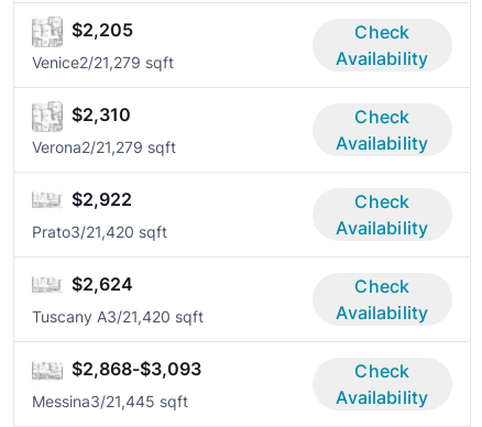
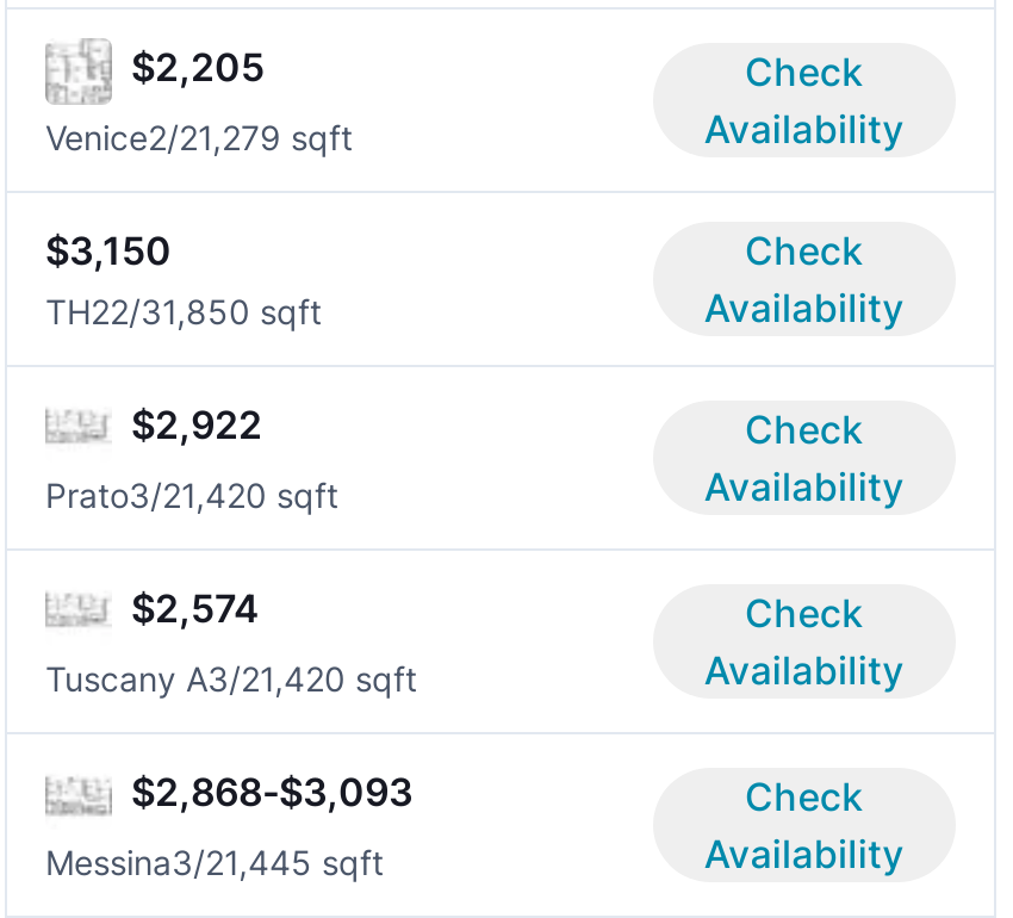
- $2,310
+ $3,150

- Verona2/21,279 sqft
+ TH22/31,850 sqft

- $2,624
+ $2,574
